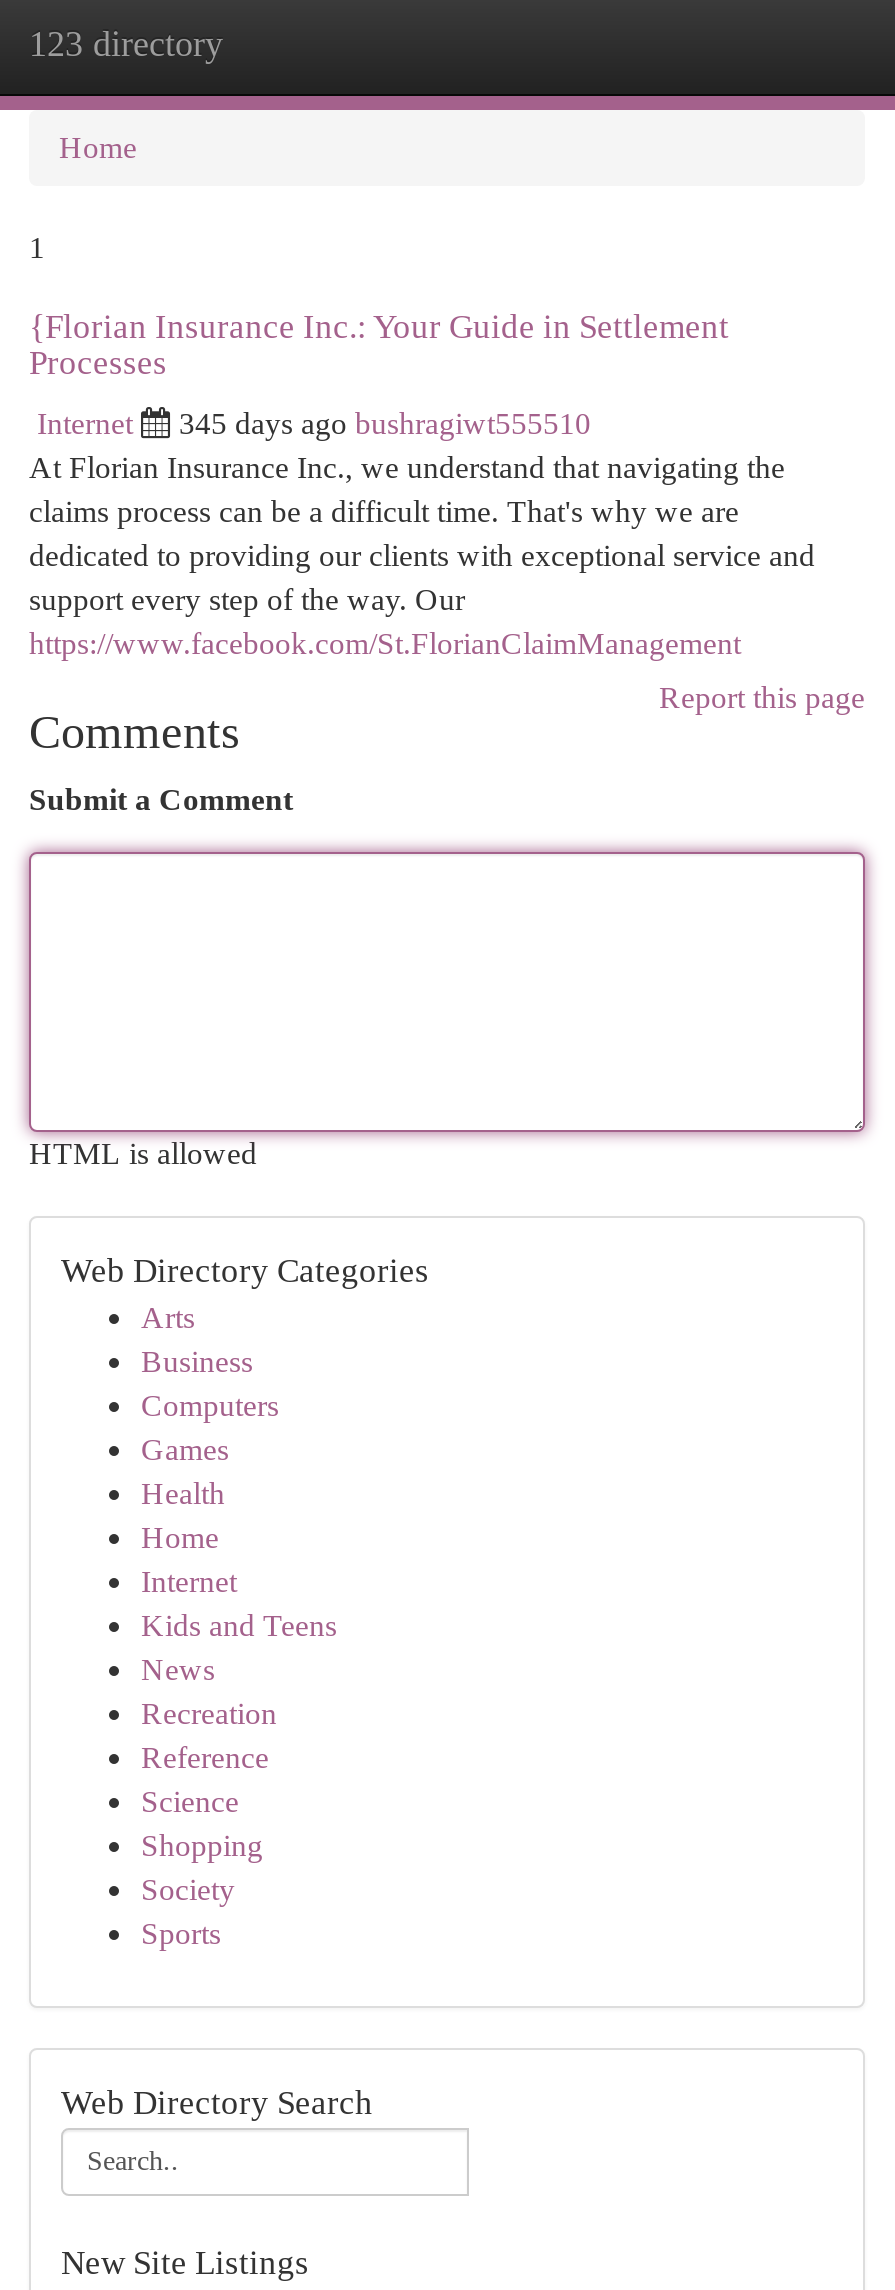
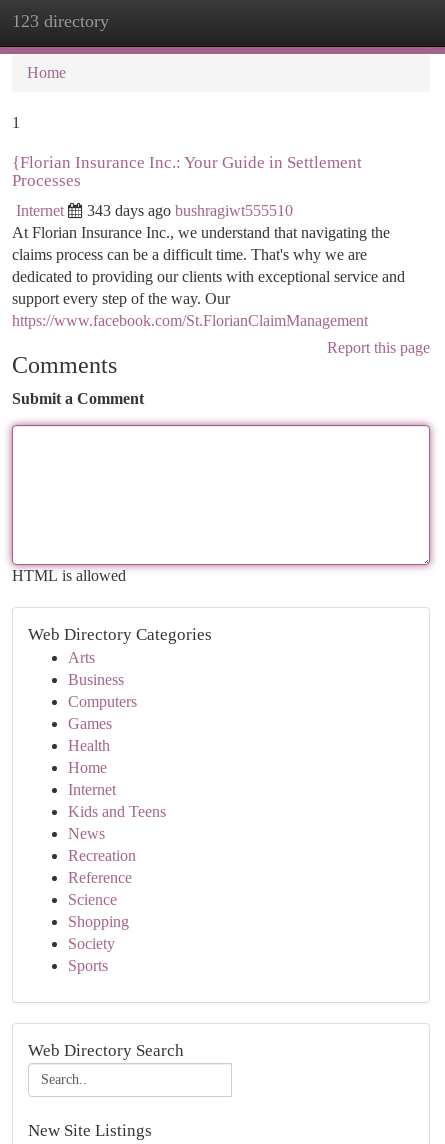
- 345 days ago bushragiwt555510
+ 343 days ago bushragiwt555510
